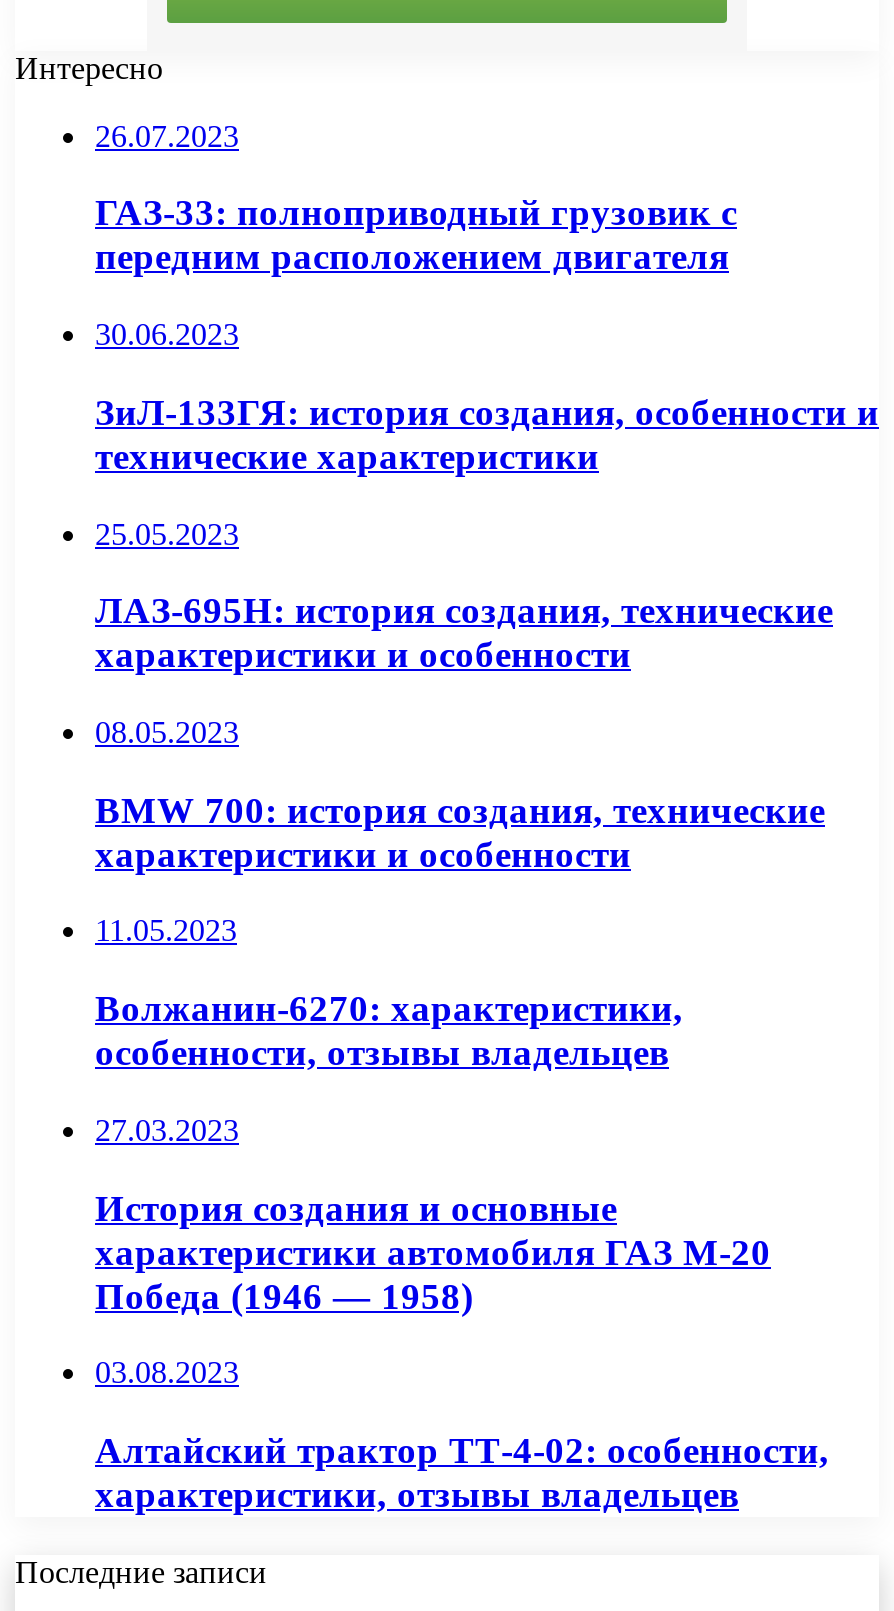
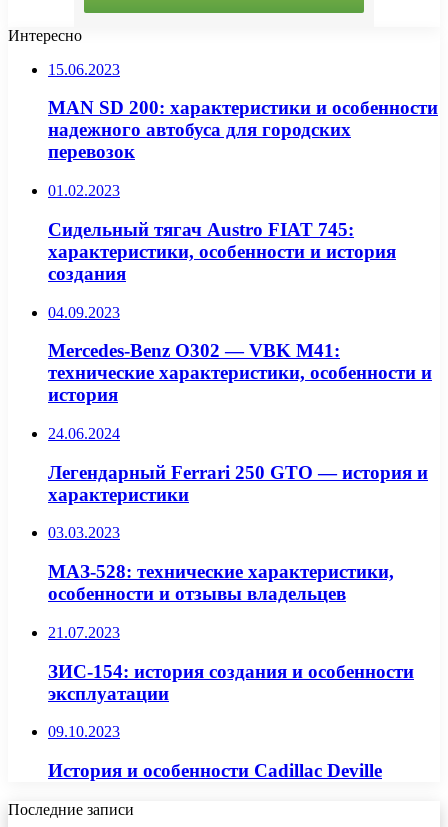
- 26.07.2023
+ 15.06.2023

- ГАЗ-33: полноприводный грузовик с
- передним расположением двигателя
+ MAN SD 200: характеристики и особенности
+ надежного автобуса для городских
+ перевозок

- 30.06.2023
+ 01.02.2023

- ЗиЛ-133ГЯ: история создания, особенности и
- технические характеристики
+ Сидельный тягач Austro FIAT 745:
+ характеристики, особенности и история
+ создания

- 25.05.2023
+ 04.09.2023

- ЛАЗ-695Н: история создания, технические
- характеристики и особенности
+ Mercedes-Benz O302 — VBK M41:
+ технические характеристики, особенности и
+ история

- 08.05.2023
+ 24.06.2024

- BMW 700: история создания, технические
- характеристики и особенности
+ Легендарный Ferrari 250 GTO — история и
+ характеристики

- 11.05.2023
+ 03.03.2023

- Волжанин-6270: характеристики,
- особенности, отзывы владельцев
+ МАЗ-528: технические характеристики,
+ особенности и отзывы владельцев

- 27.03.2023
+ 21.07.2023

- История создания и основные
- характеристики автомобиля ГАЗ М-20
- Победа (1946 — 1958)
+ ЗИС-154: история создания и особенности
+ эксплуатации

- 03.08.2023
+ 09.10.2023

- Алтайский трактор ТТ-4-02: особенности,
- характеристики, отзывы владельцев
+ История и особенности Cadillac Deville
